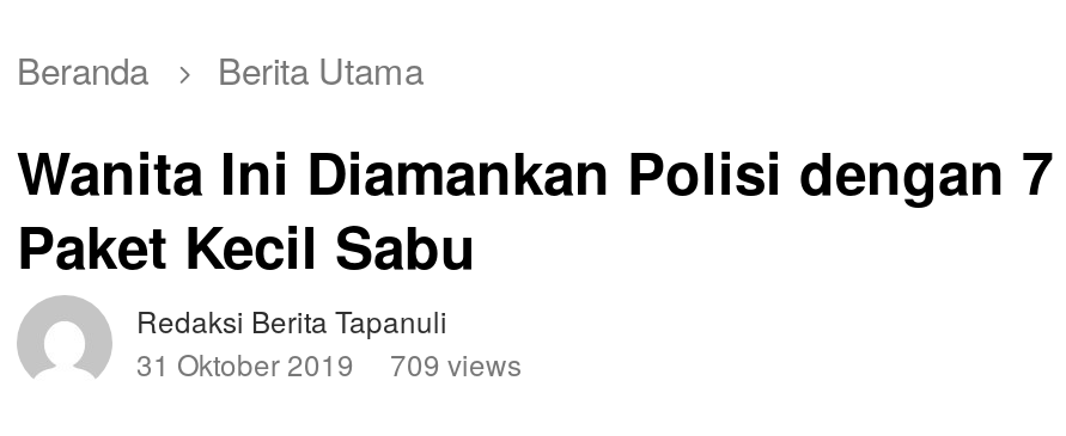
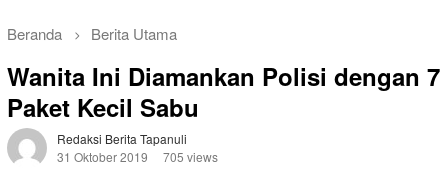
- 31 Oktober 2019 709 views
+ 31 Oktober 2019 705 views
